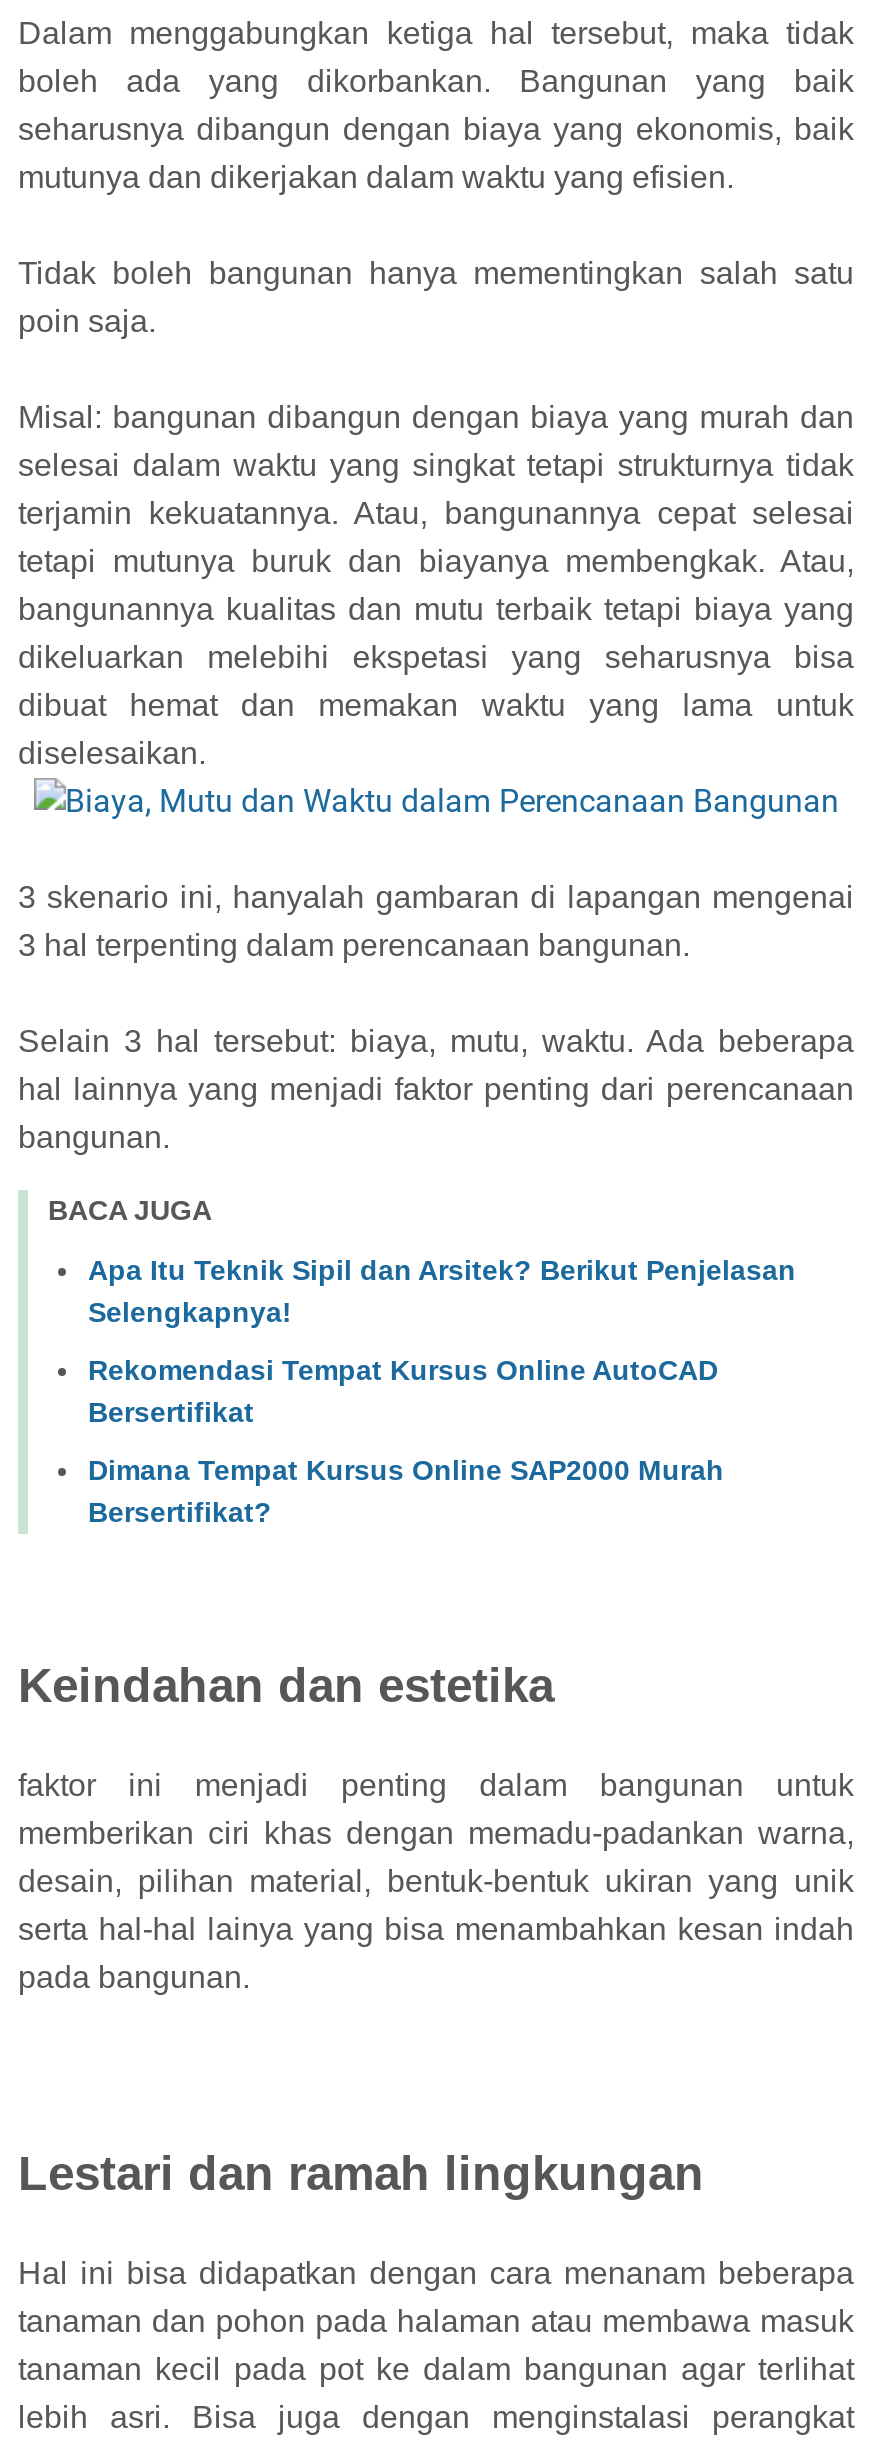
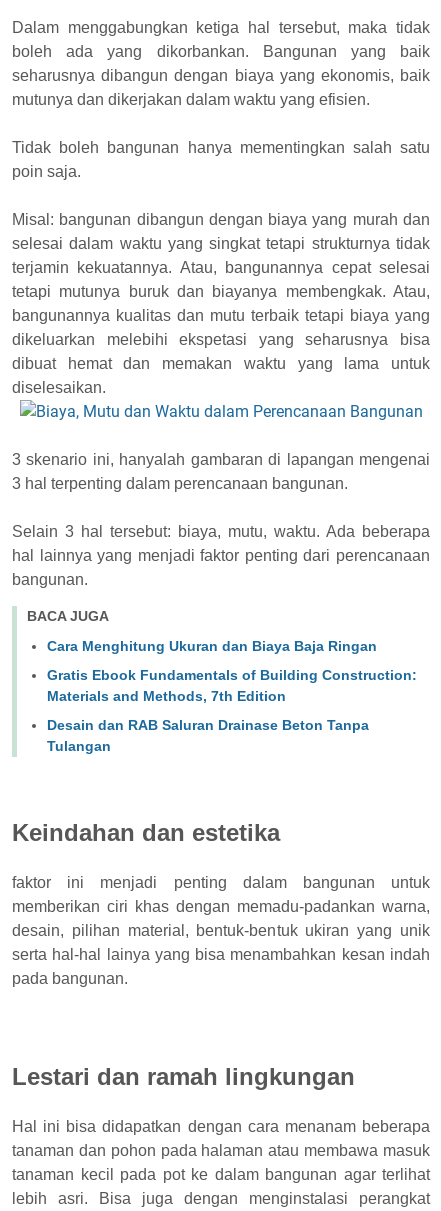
- Apa Itu Teknik Sipil dan Arsitek? Berikut Penjelasan
- Selengkapnya!
+ Cara Menghitung Ukuran dan Biaya Baja Ringan

- Rekomendasi Tempat Kursus Online AutoCAD
- Bersertifikat
+ Gratis Ebook Fundamentals of Building Construction:
+ Materials and Methods, 7th Edition

- Dimana Tempat Kursus Online SAP2000 Murah
- Bersertifikat?
+ Desain dan RAB Saluran Drainase Beton Tanpa
+ Tulangan
